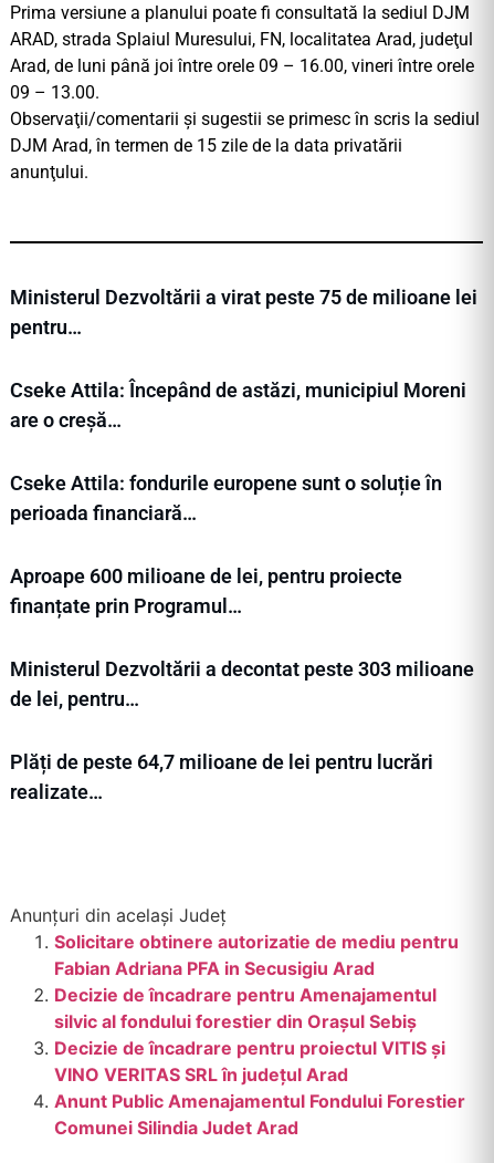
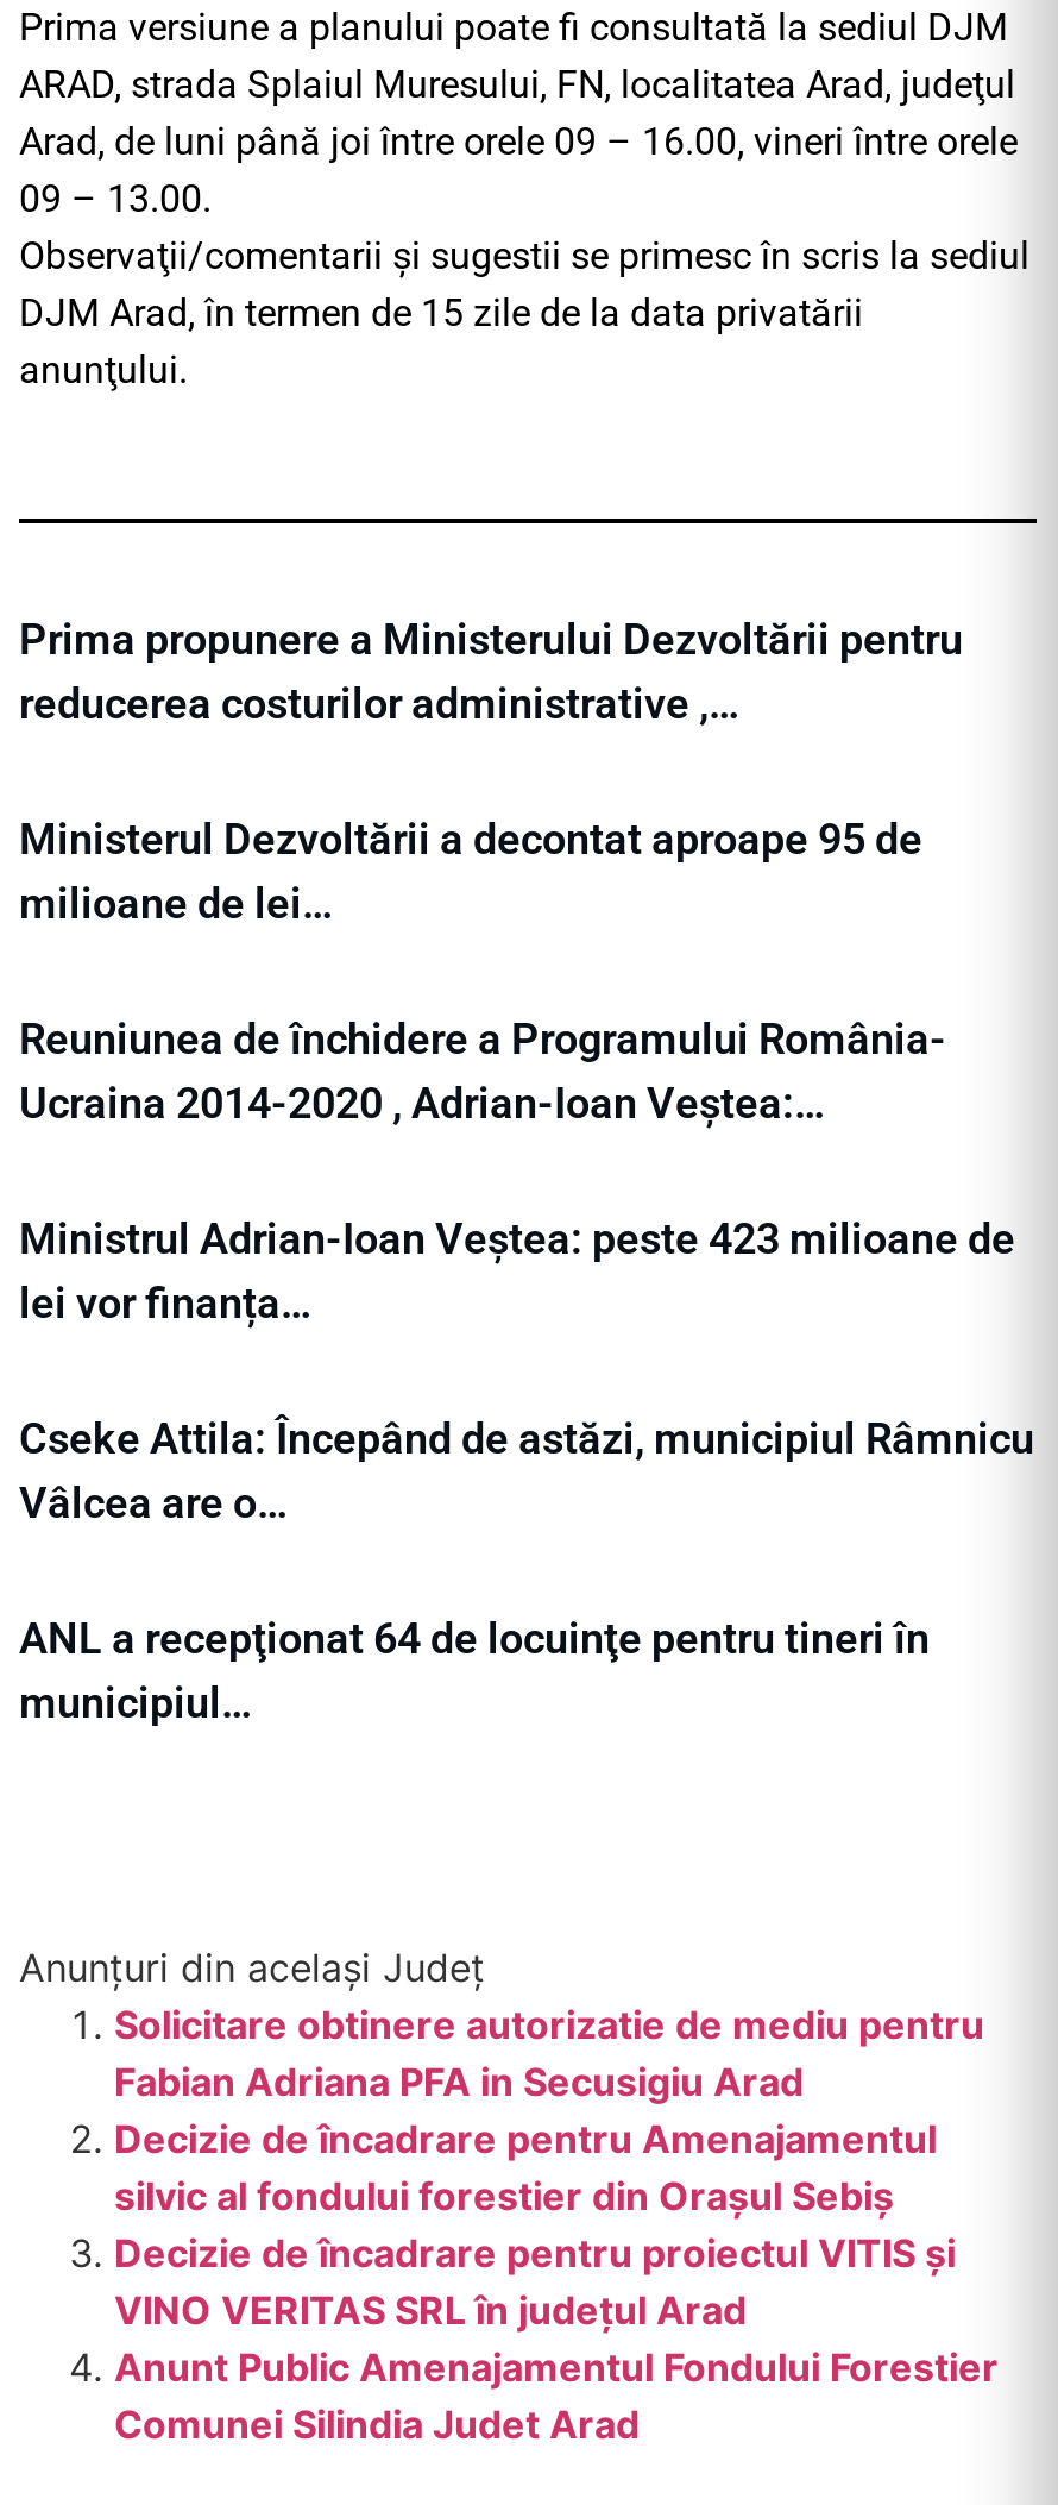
- Ministerul Dezvoltării a virat peste 75 de milioane lei
- pentru…
+ Prima propunere a Ministerului Dezvoltării pentru
+ reducerea costurilor administrative ,…

- Cseke Attila: Începând de astăzi, municipiul Moreni
- are o creșă…
+ Ministerul Dezvoltării a decontat aproape 95 de
+ milioane de lei…

- Cseke Attila: fondurile europene sunt o soluție în
- perioada financiară…
+ Reuniunea de închidere a Programului România-
+ Ucraina 2014-2020 , Adrian-Ioan Veștea:…

- Aproape 600 milioane de lei, pentru proiecte
- finanțate prin Programul…
+ Ministrul Adrian-Ioan Veștea: peste 423 milioane de
+ lei vor finanța…

- Ministerul Dezvoltării a decontat peste 303 milioane
- de lei, pentru…
+ Cseke Attila: Începând de astăzi, municipiul Râmnicu
+ Vâlcea are o…

- Plăți de peste 64,7 milioane de lei pentru lucrări
- realizate…
+ ANL a recepţionat 64 de locuinţe pentru tineri în
+ municipiul…
